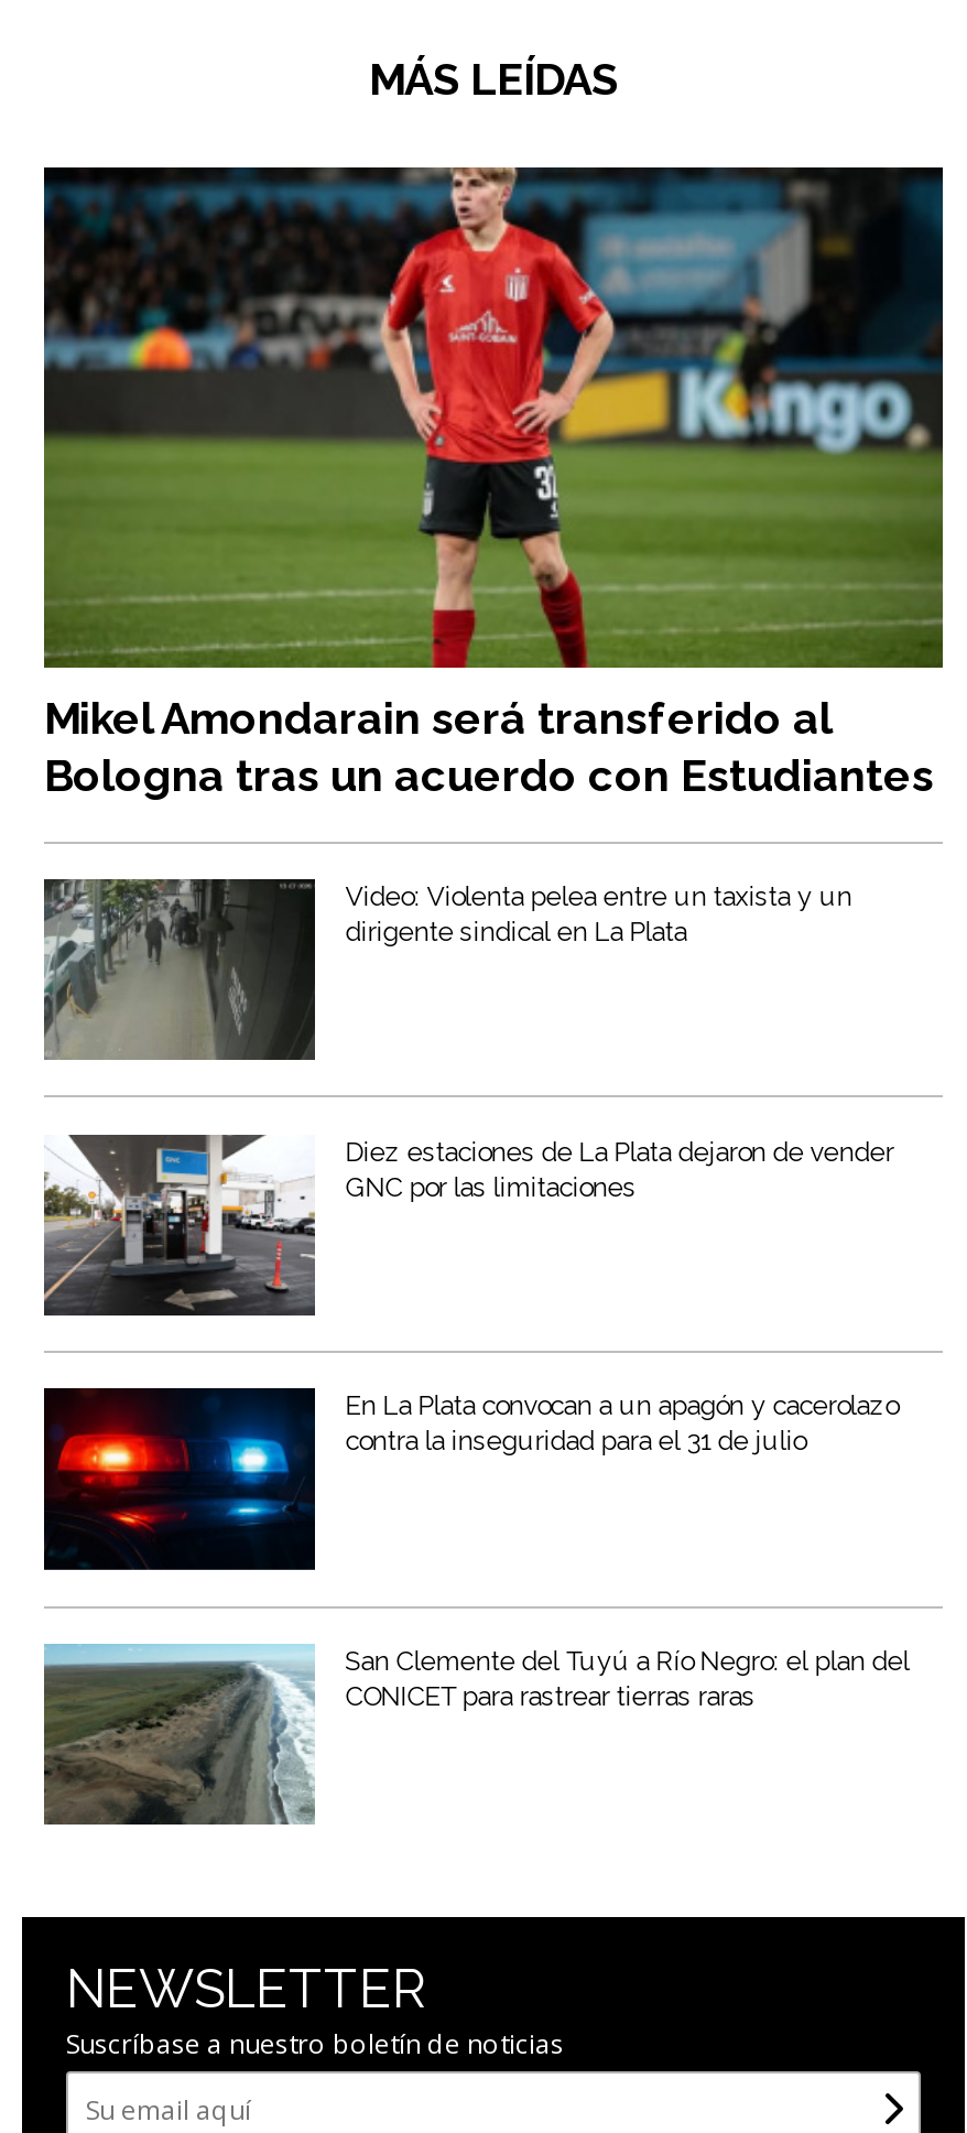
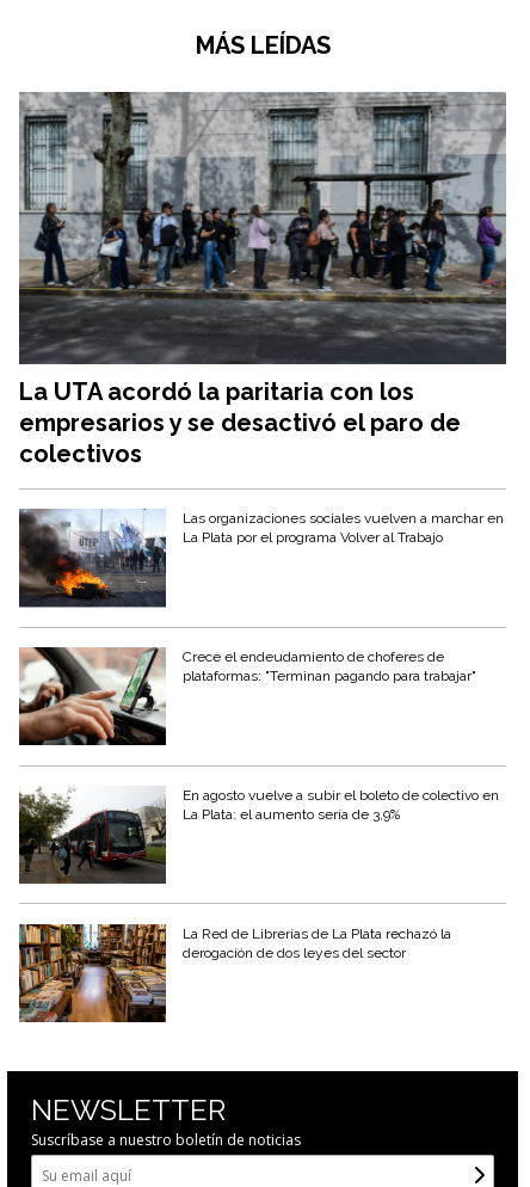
- [image]
- Mikel Amondarain será transferido al
- Bologna tras un acuerdo con Estudiantes
+ [image]
+ La UTA acordó la paritaria con los
+ empresarios y se desactivó el paro de
+ colectivos

- [image]
- Video: Violenta pelea entre un taxista y un
- dirigente sindical en La Plata
+ [image]
+ Las organizaciones sociales vuelven a marchar en
+ La Plata por el programa Volver al Trabajo

- [image]
- Diez estaciones de La Plata dejaron de vender
- GNC por las limitaciones
+ [image]
+ Crece el endeudamiento de choferes de
+ plataformas: "Terminan pagando para trabajar"

- [image]
- En La Plata convocan a un apagón y cacerolazo
- contra la inseguridad para el 31 de julio
+ [image]
+ En agosto vuelve a subir el boleto de colectivo en
+ La Plata: el aumento sería de 3,9%

- [image]
- San Clemente del Tuyú a Río Negro: el plan del
- CONICET para rastrear tierras raras
+ [image]
+ La Red de Librerías de La Plata rechazó la
+ derogación de dos leyes del sector
